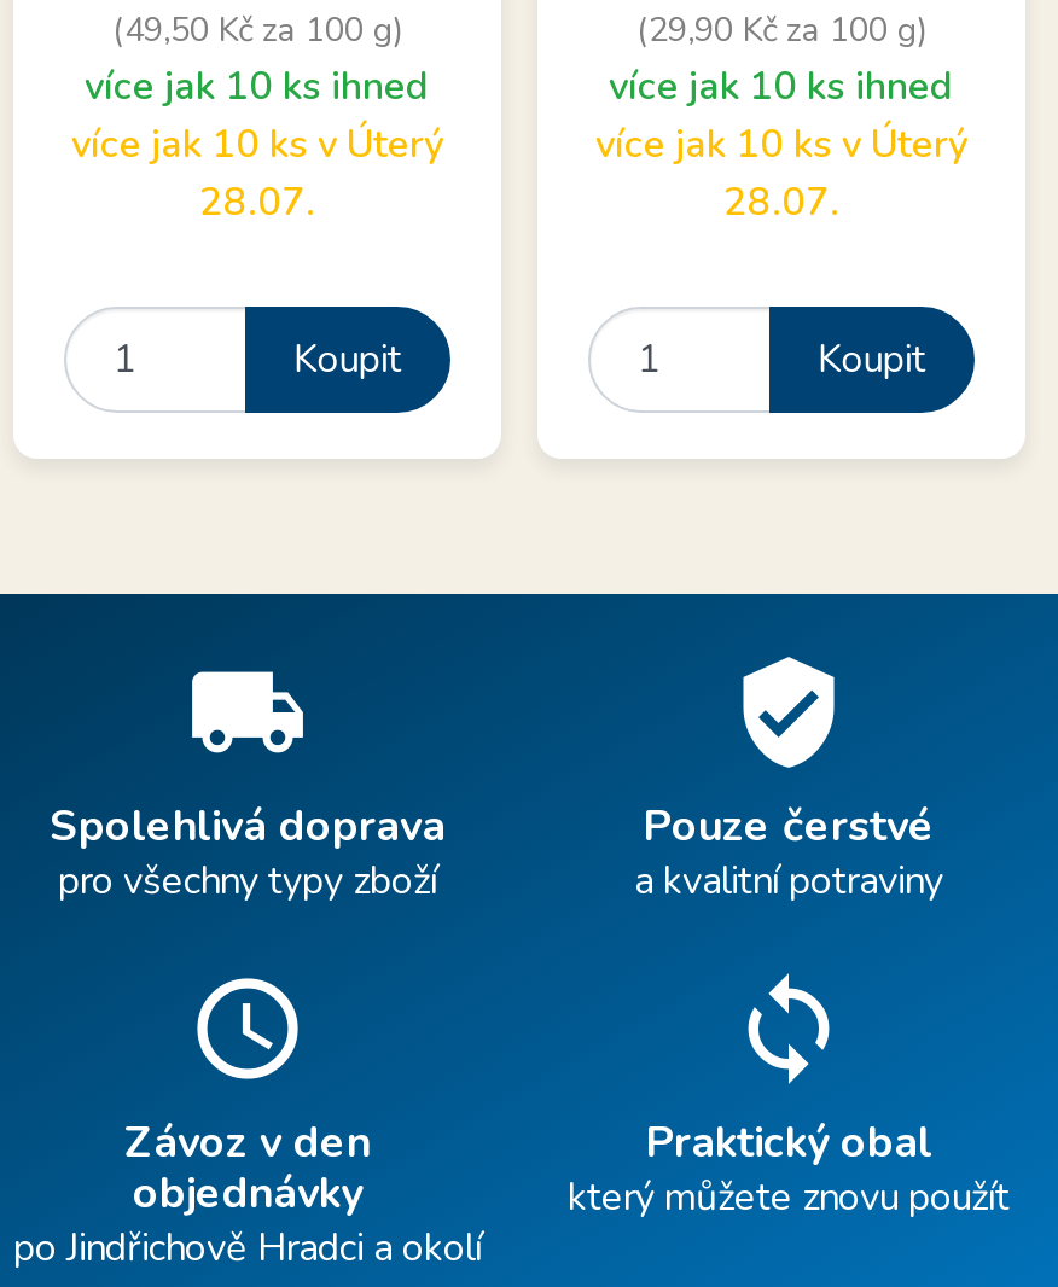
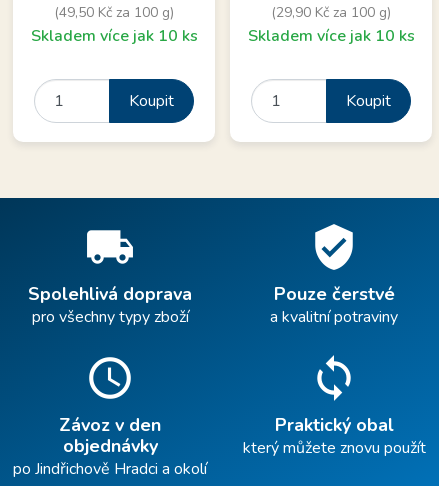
- více jak 10 ks ihned
- více jak 10 ks v Úterý
- 28.07.
+ Skladem více jak 10 ks

- více jak 10 ks ihned
- více jak 10 ks v Úterý
- 28.07.
+ Skladem více jak 10 ks
